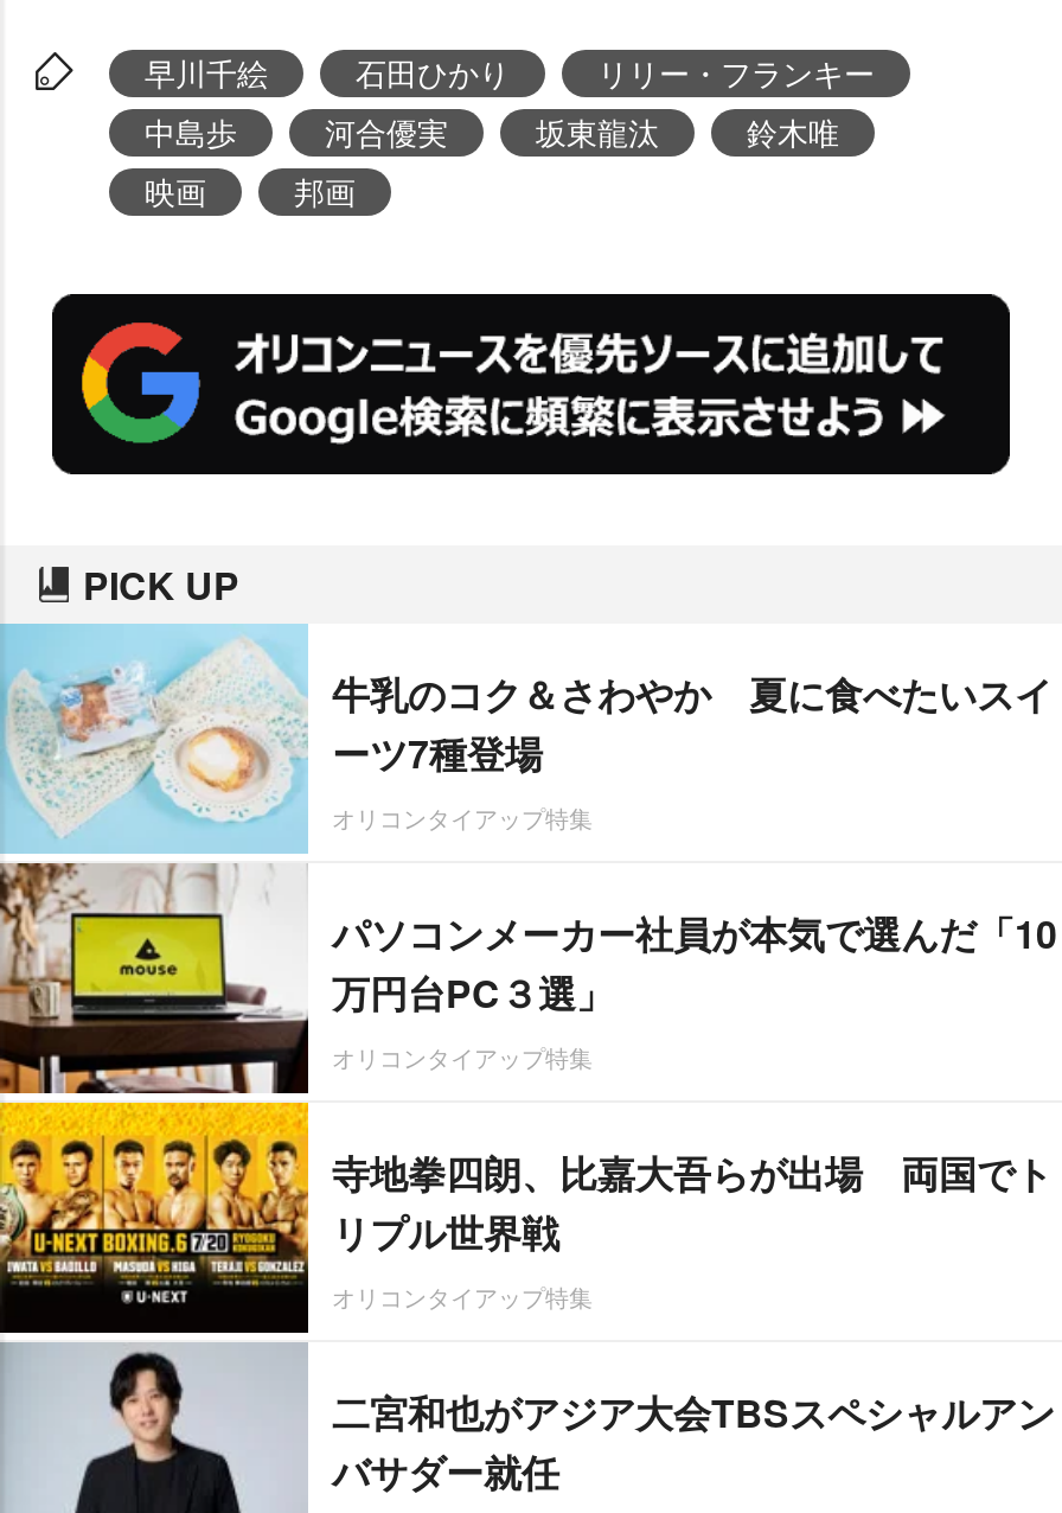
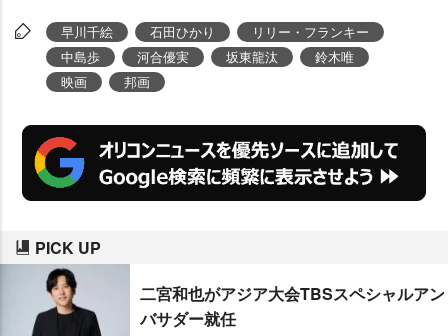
- [image]
- 牛乳のコク＆さわやか 夏に食べたいスイ
- ーツ7種登場
- オリコンタイアップ特集
- パソコンメーカー社員が本気で選んだ「10
- 万円台PC３選」
- オリコンタイアップ特集
- 寺地拳四朗、比嘉大吾らが出場 両国でト
- リプル世界戦
- オリコンタイアップ特集
